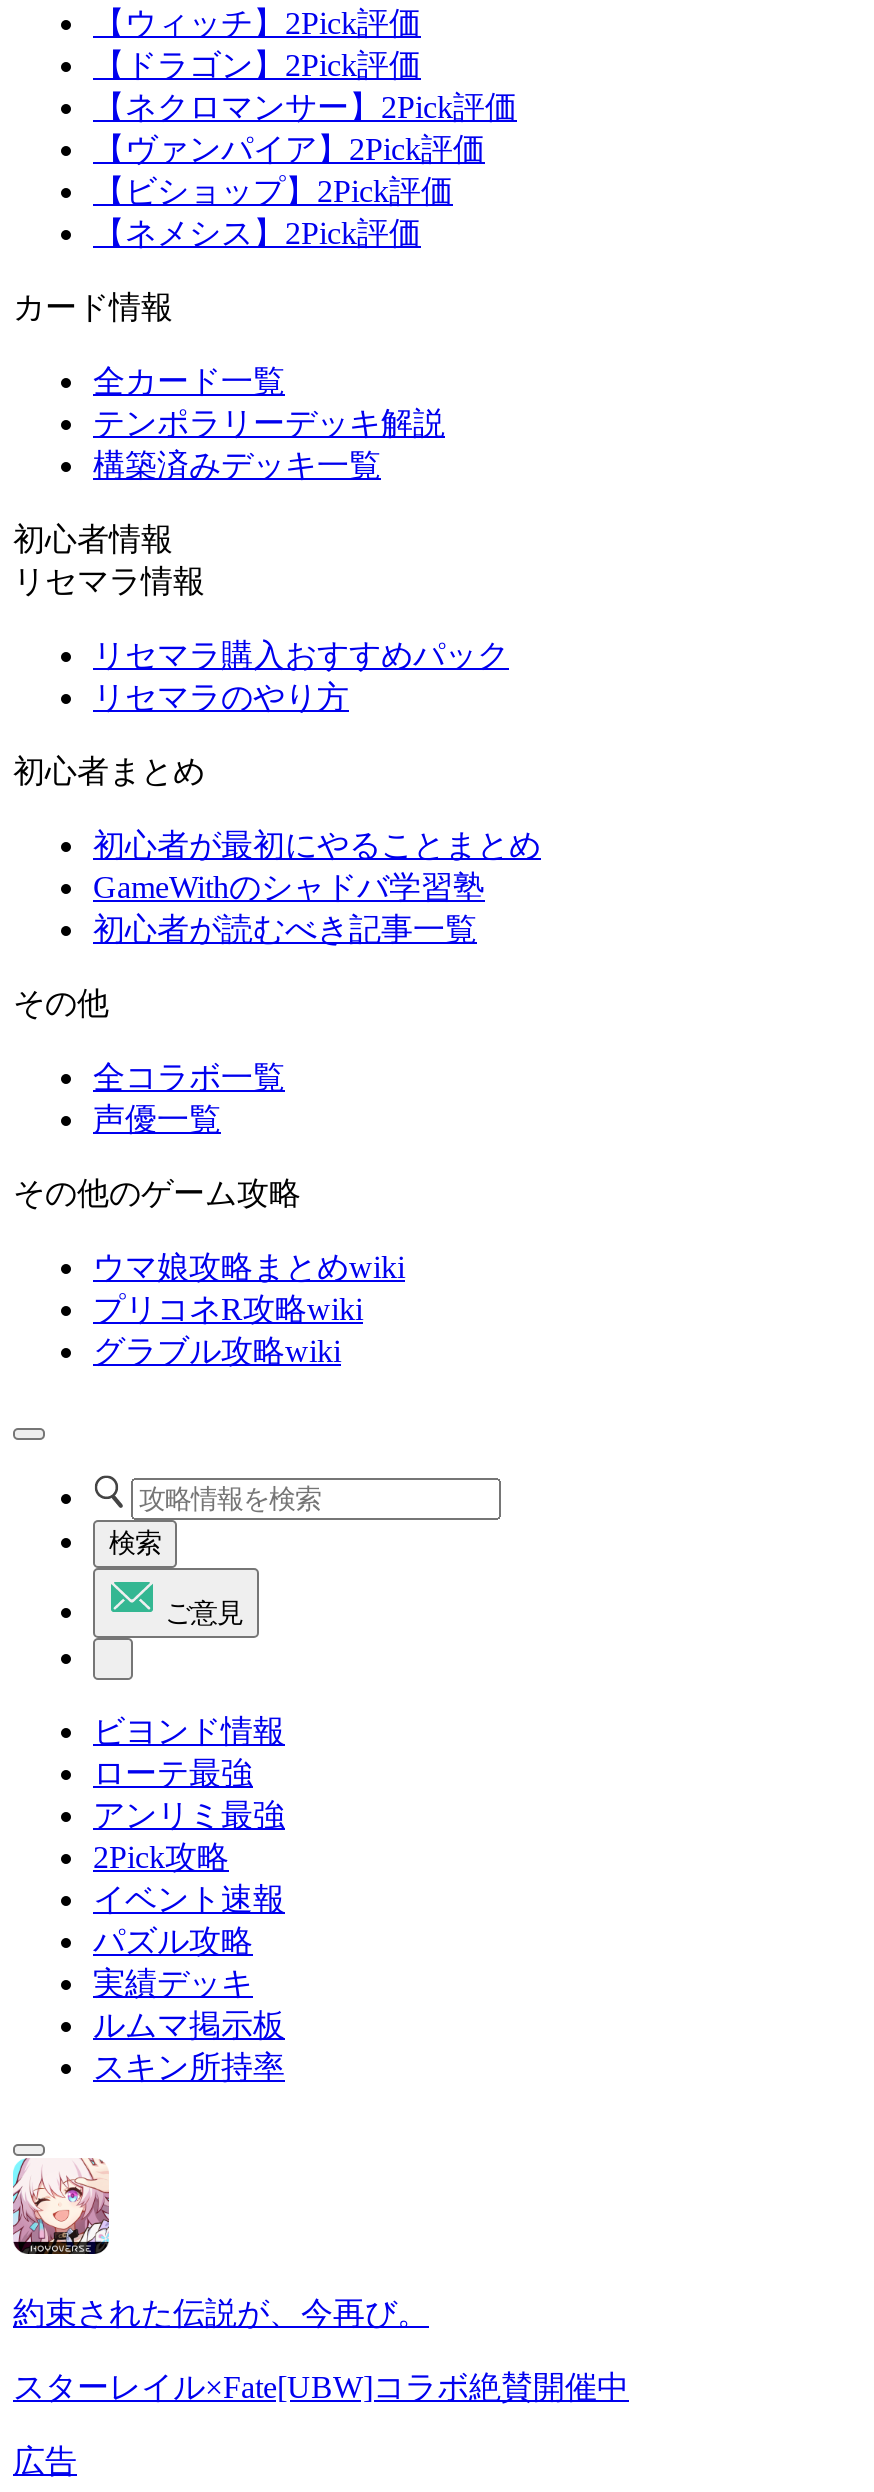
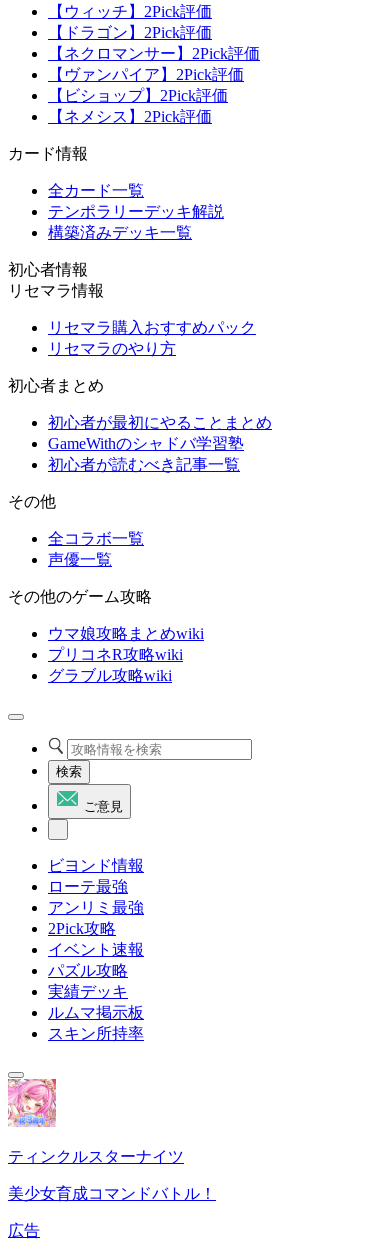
- [image]
- 約束された伝説が、今再び。
+ [image]
+ ティンクルスターナイツ

- スターレイル×Fate[UBW]コラボ絶賛開催中
+ 美少女育成コマンドバトル！
